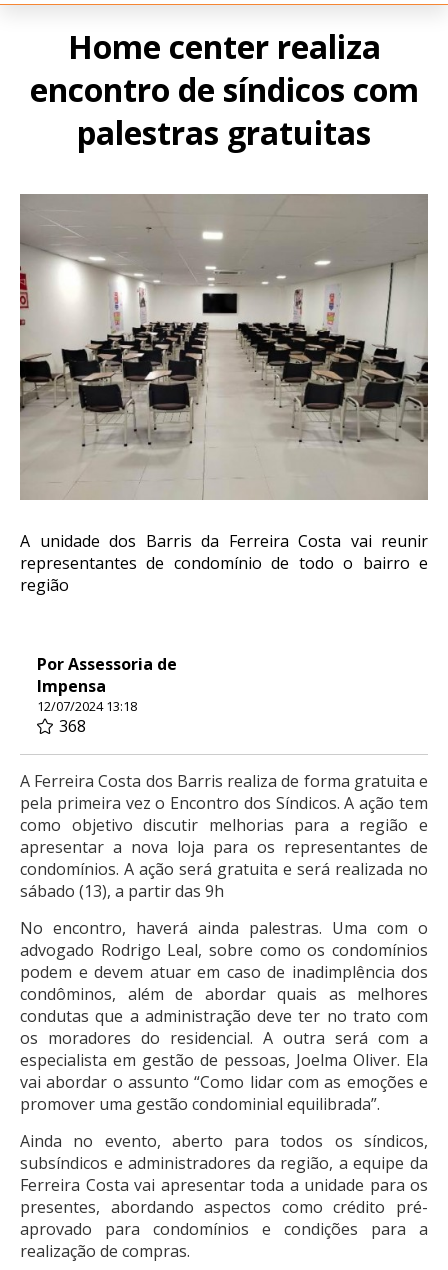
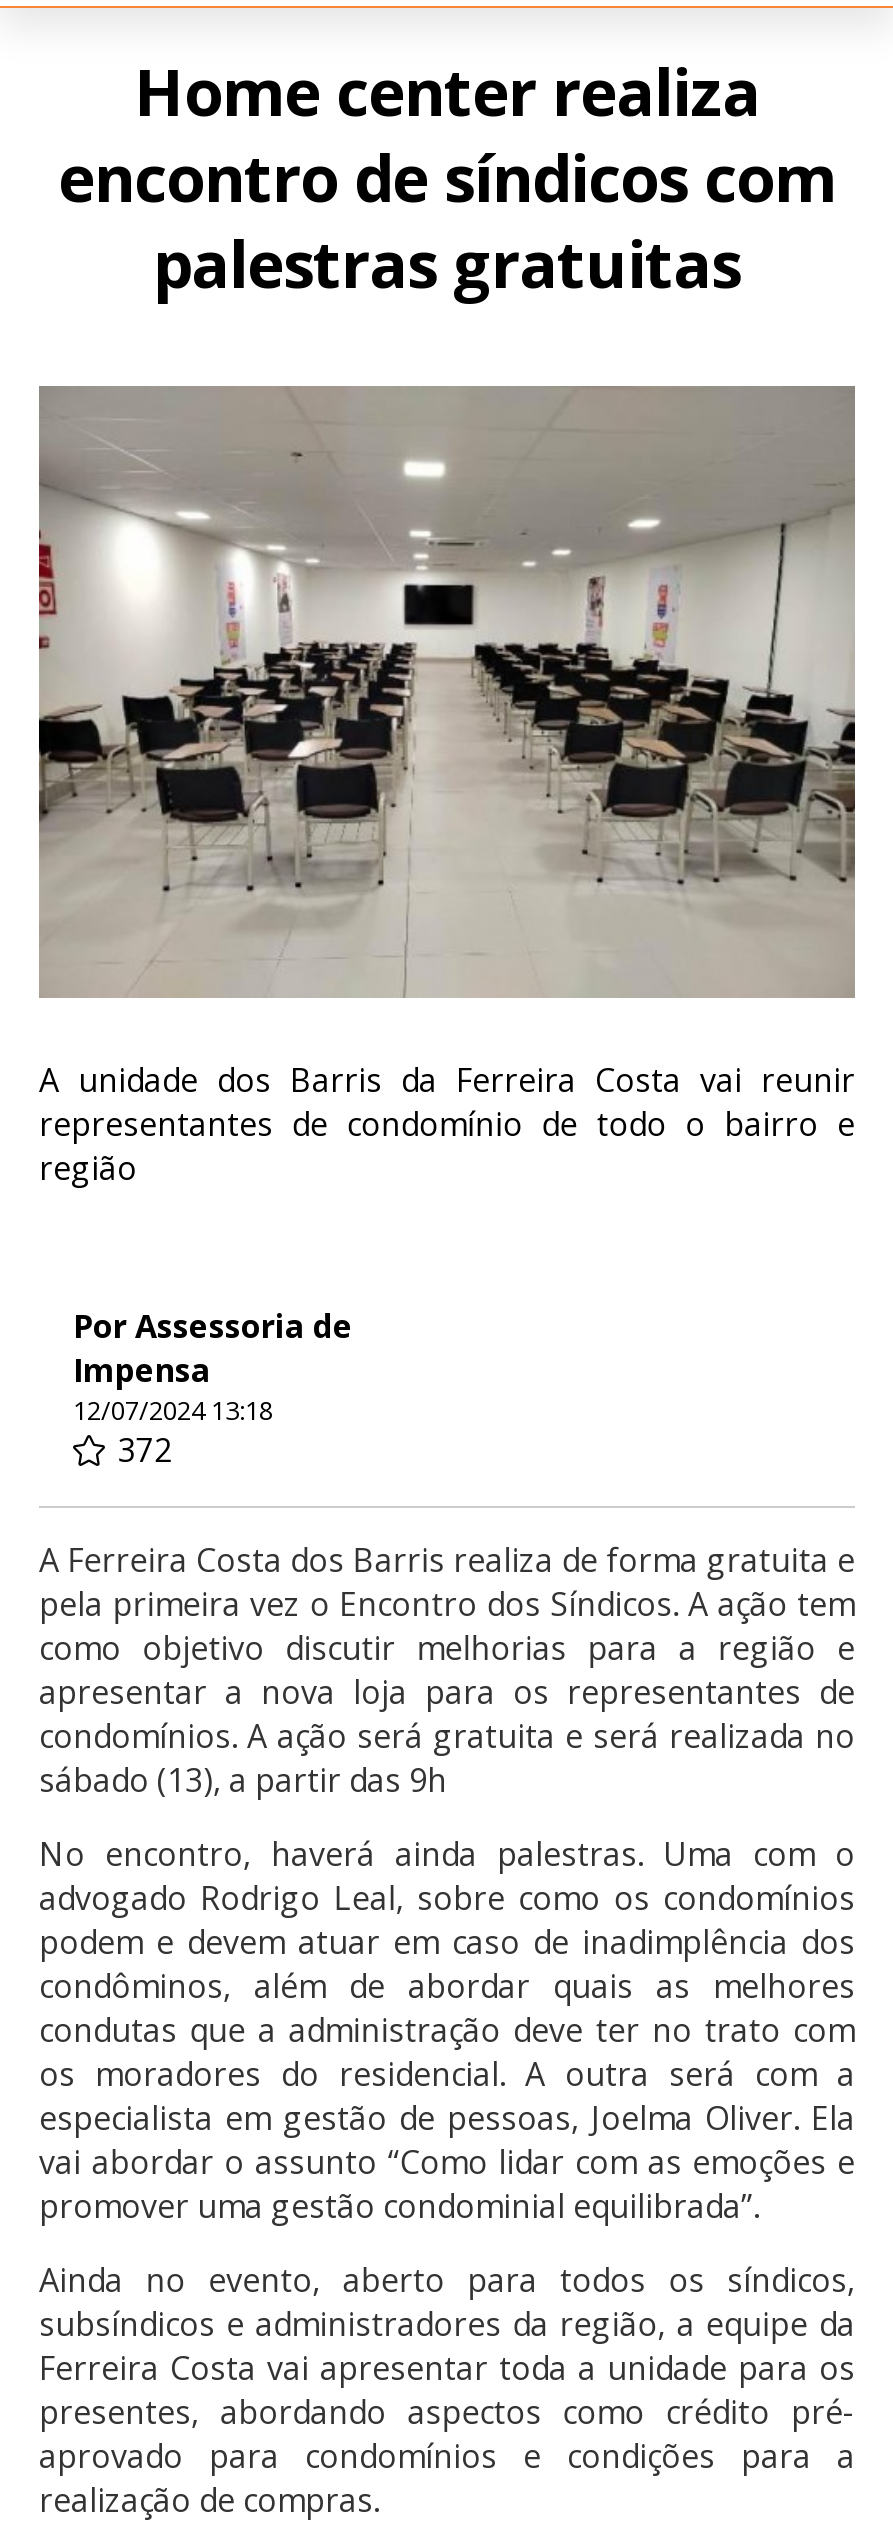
- 368
+ 372
